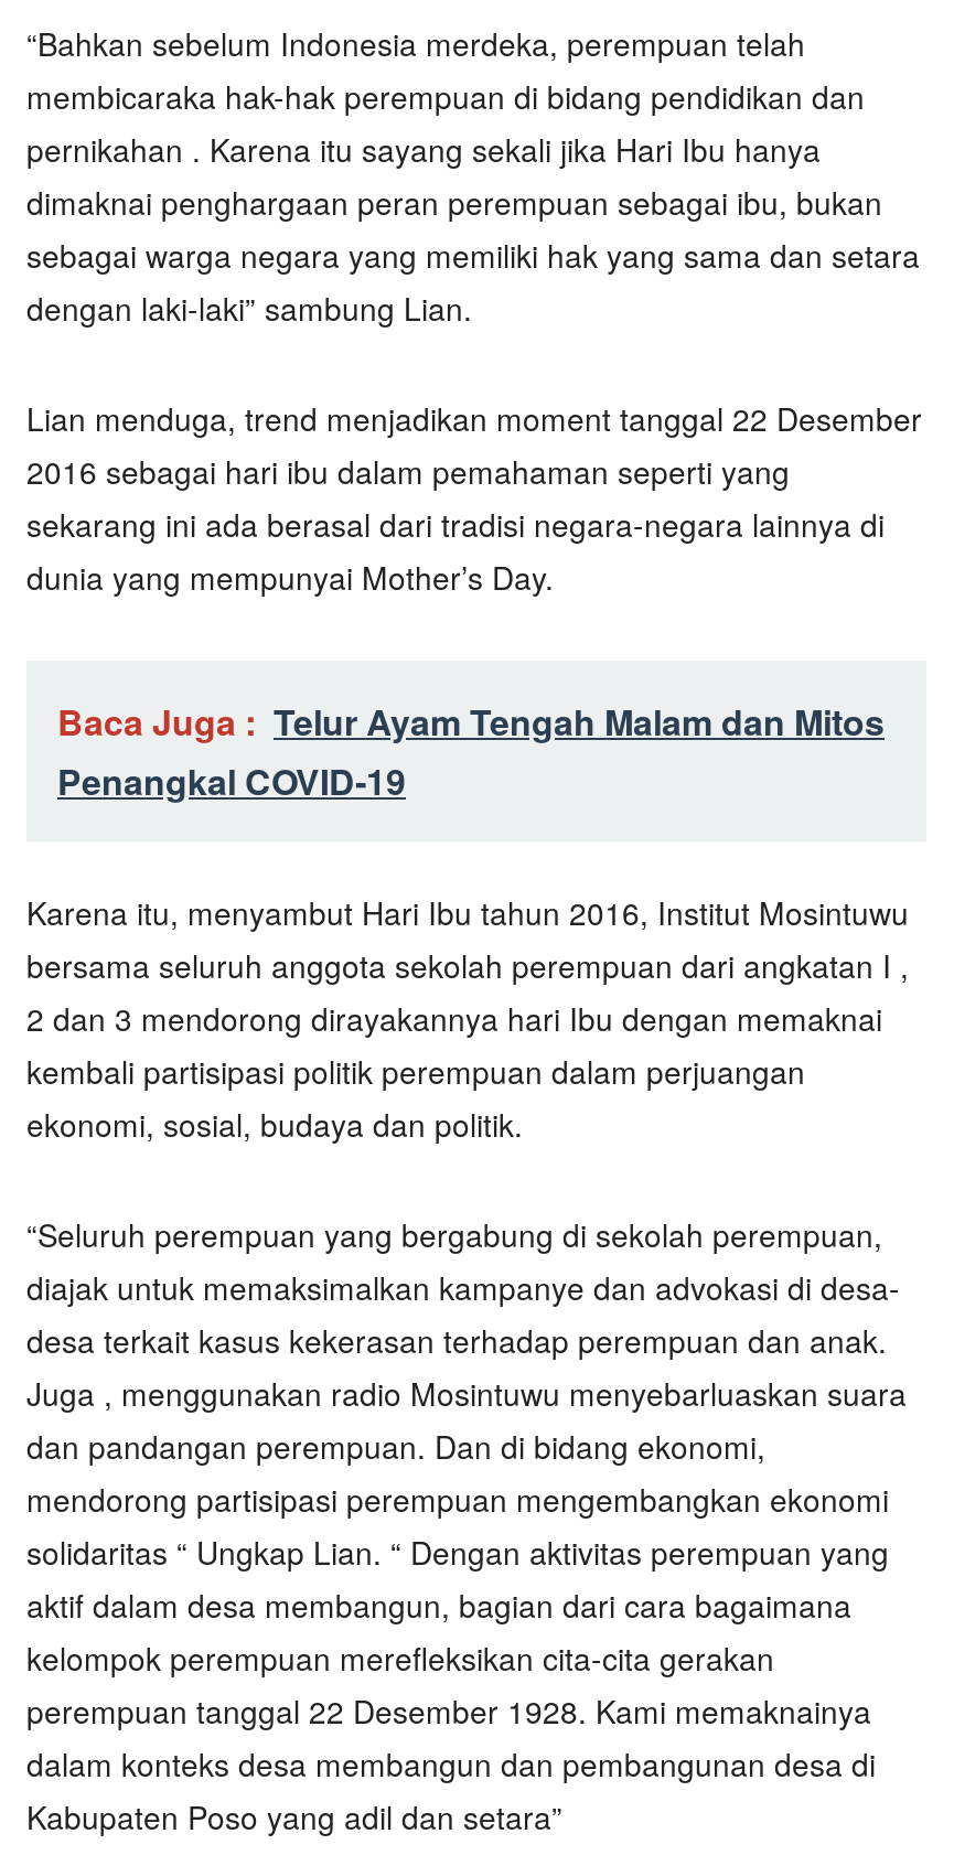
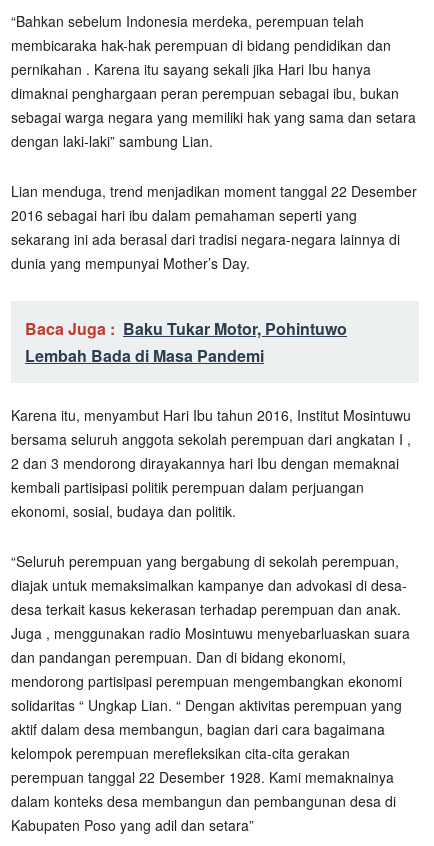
- Baca Juga : Telur Ayam Tengah Malam dan Mitos
- Penangkal COVID-19
+ Baca Juga : Baku Tukar Motor, Pohintuwo
+ Lembah Bada di Masa Pandemi
